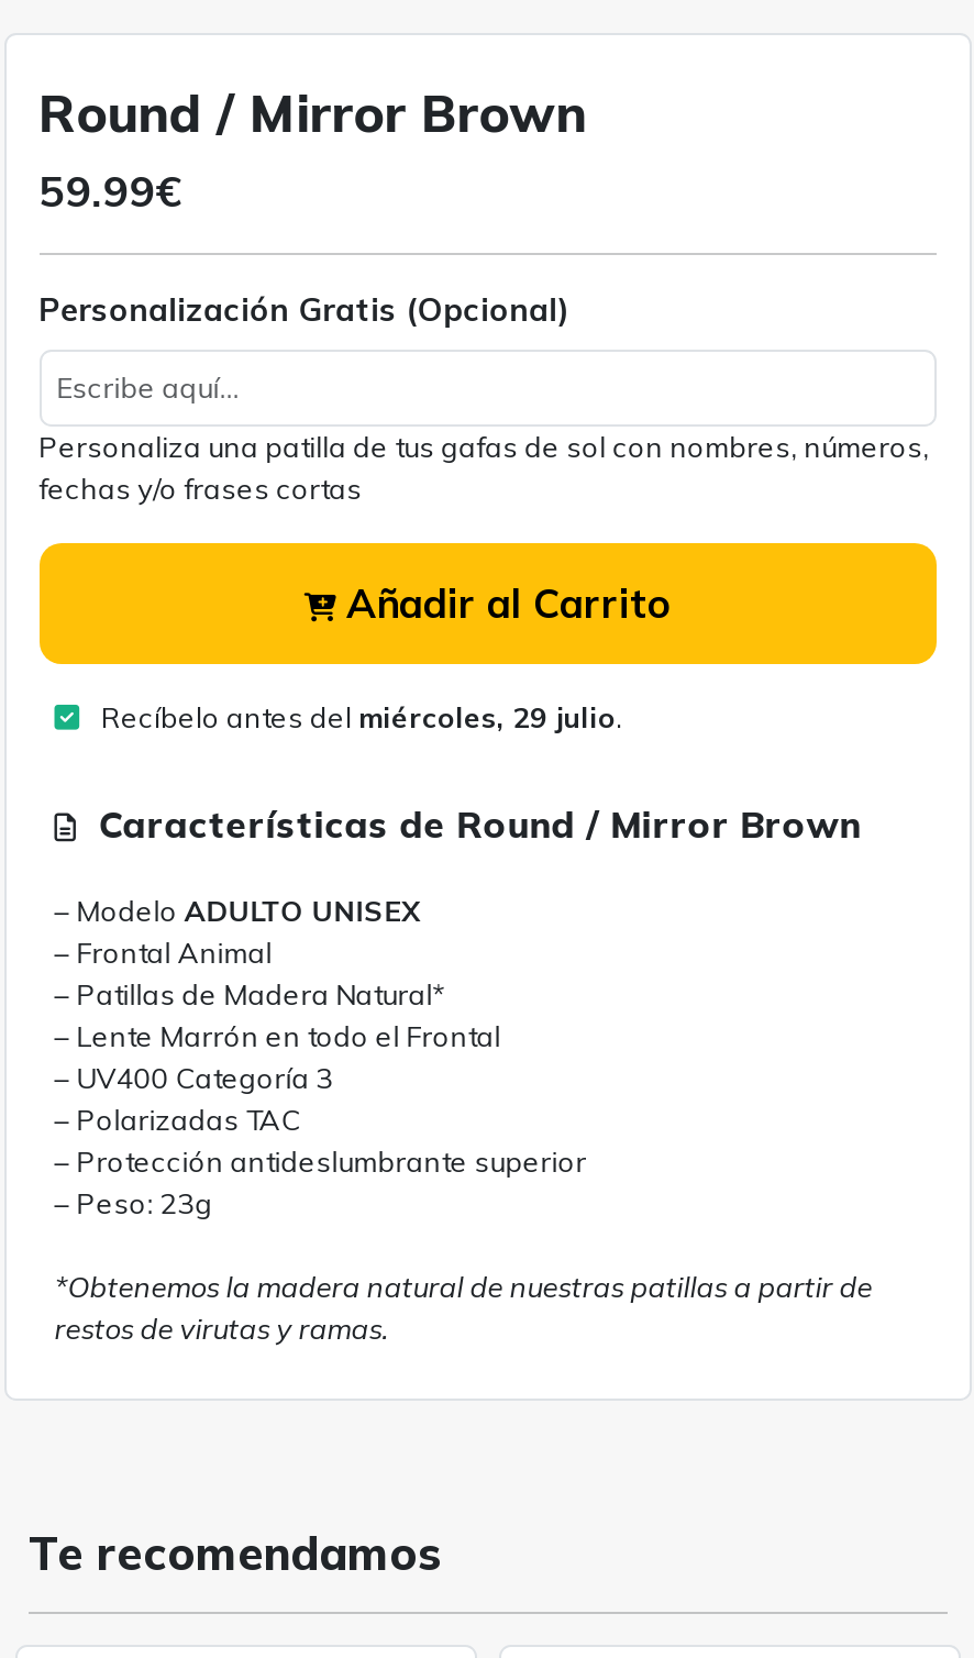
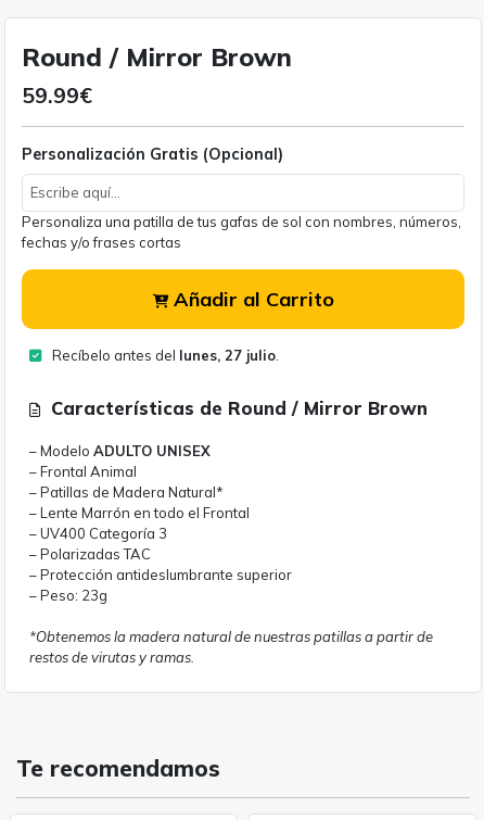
- Recíbelo antes del miércoles, 29 julio.
+ Recíbelo antes del lunes, 27 julio.
